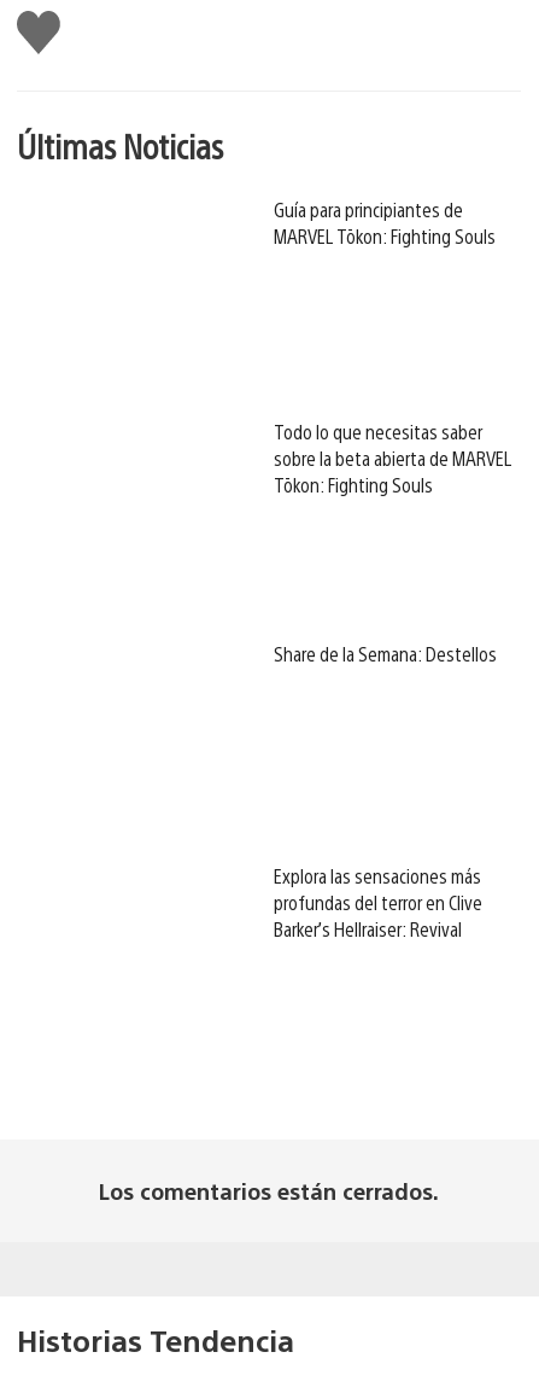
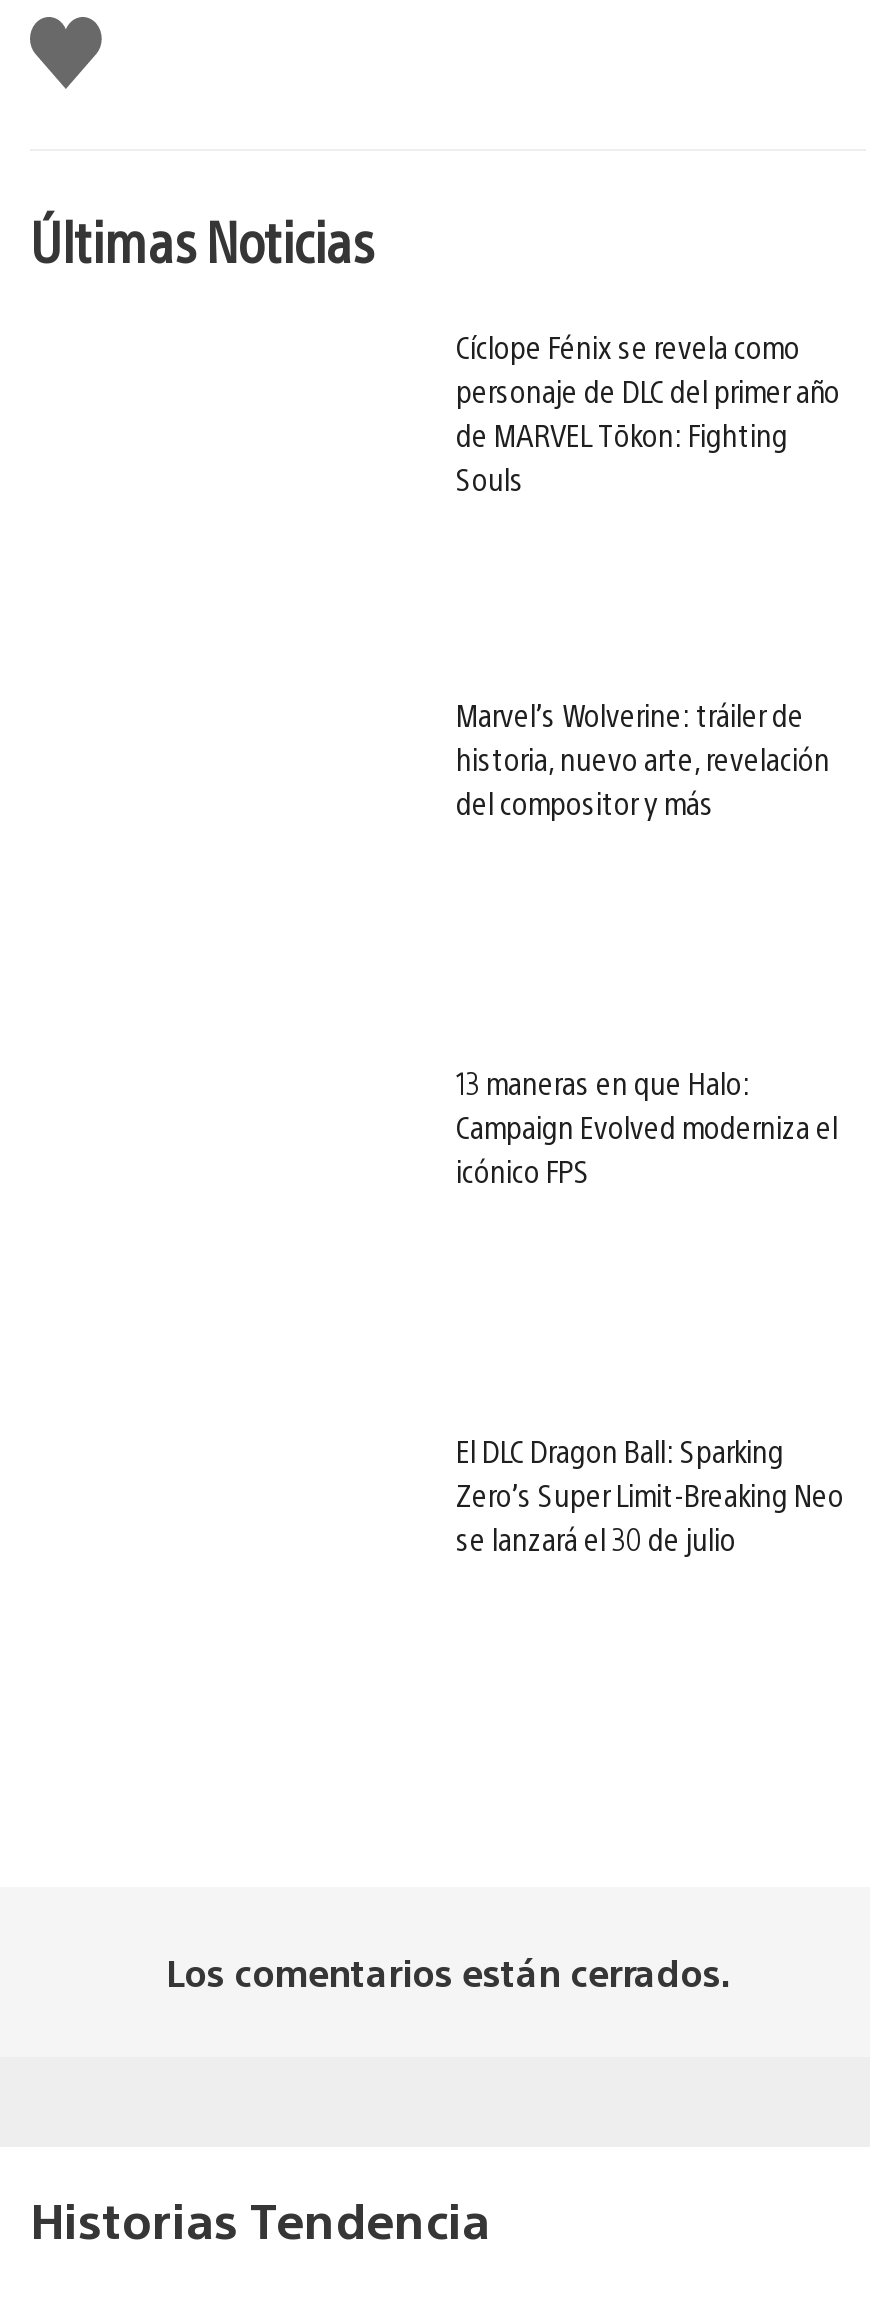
- Guía para principiantes de
- MARVEL Tōkon: Fighting Souls
+ Cíclope Fénix se revela como
+ personaje de DLC del primer año
+ de MARVEL Tōkon: Fighting
+ Souls

- Todo lo que necesitas saber
- sobre la beta abierta de MARVEL
- Tōkon: Fighting Souls
+ Marvel’s Wolverine: tráiler de
+ historia, nuevo arte, revelación
+ del compositor y más

- Share de la Semana: Destellos
+ 13 maneras en que Halo:
+ Campaign Evolved moderniza el
+ icónico FPS

- Explora las sensaciones más
- profundas del terror en Clive
- Barker’s Hellraiser: Revival
+ El DLC Dragon Ball: Sparking
+ Zero’s Super Limit-Breaking Neo
+ se lanzará el 30 de julio
